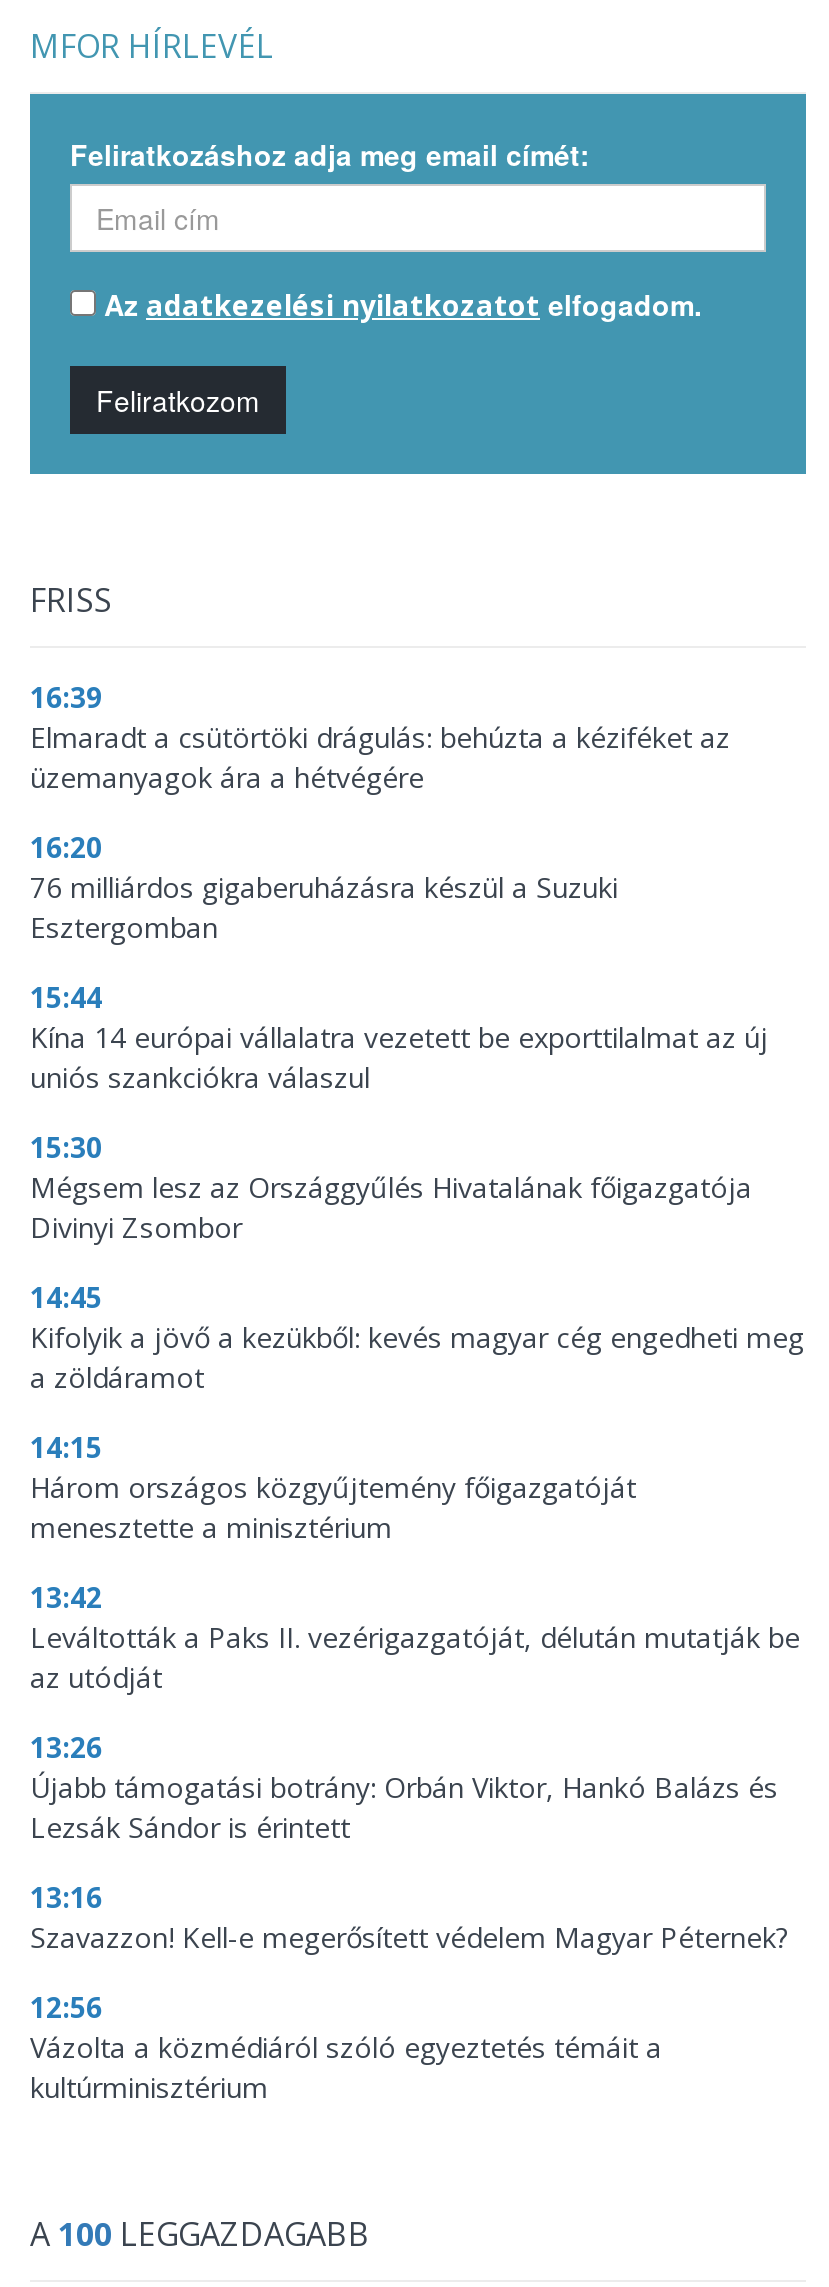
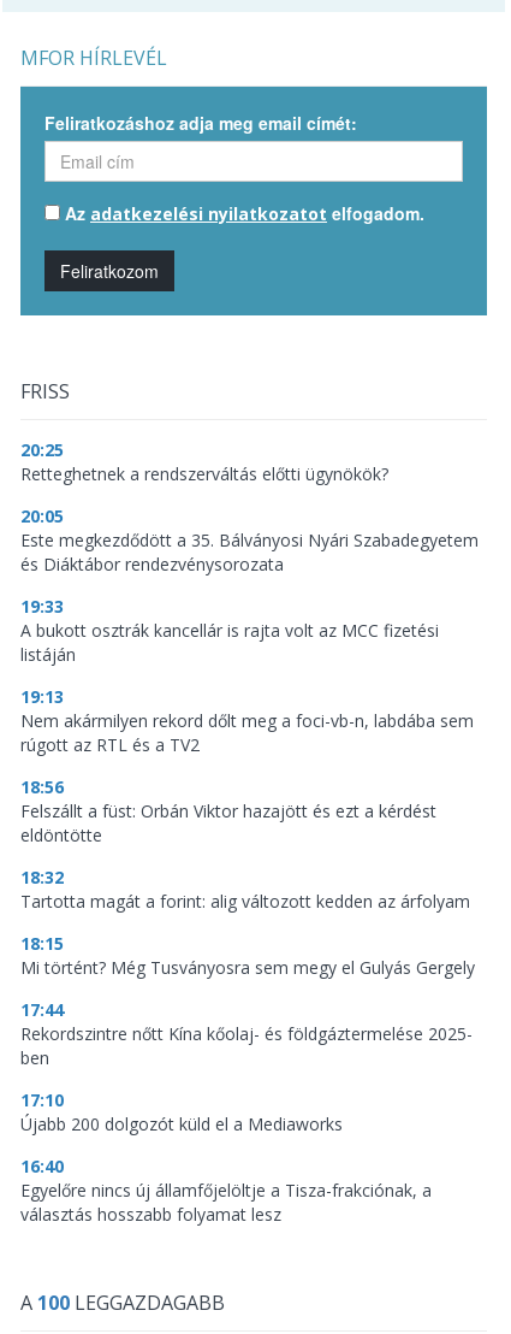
- 16:39
- Elmaradt a csütörtöki drágulás: behúzta a kéziféket az
- üzemanyagok ára a hétvégére
+ 20:25
+ Retteghetnek a rendszerváltás előtti ügynökök?

- 16:20
- 76 milliárdos gigaberuházásra készül a Suzuki
- Esztergomban
+ 20:05
+ Este megkezdődött a 35. Bálványosi Nyári Szabadegyetem
+ és Diáktábor rendezvénysorozata

- 15:44
- Kína 14 európai vállalatra vezetett be exporttilalmat az új
- uniós szankciókra válaszul
+ 19:33
+ A bukott osztrák kancellár is rajta volt az MCC fizetési
+ listáján

- 15:30
- Mégsem lesz az Országgyűlés Hivatalának főigazgatója
- Divinyi Zsombor
+ 19:13
+ Nem akármilyen rekord dőlt meg a foci-vb-n, labdába sem
+ rúgott az RTL és a TV2

- 14:45
- Kifolyik a jövő a kezükből: kevés magyar cég engedheti meg
- a zöldáramot
+ 18:56
+ Felszállt a füst: Orbán Viktor hazajött és ezt a kérdést
+ eldöntötte

- 14:15
- Három országos közgyűjtemény főigazgatóját
- menesztette a minisztérium
+ 18:32
+ Tartotta magát a forint: alig változott kedden az árfolyam

- 13:42
- Leváltották a Paks II. vezérigazgatóját, délután mutatják be
- az utódját
+ 18:15
+ Mi történt? Még Tusványosra sem megy el Gulyás Gergely

- 13:26
- Újabb támogatási botrány: Orbán Viktor, Hankó Balázs és
- Lezsák Sándor is érintett
+ 17:44
+ Rekordszintre nőtt Kína kőolaj- és földgáztermelése 2025-
+ ben

- 13:16
- Szavazzon! Kell-e megerősített védelem Magyar Péternek?
+ 17:10
+ Újabb 200 dolgozót küld el a Mediaworks

- 12:56
- Vázolta a közmédiáról szóló egyeztetés témáit a
- kultúrminisztérium
+ 16:40
+ Egyelőre nincs új államfőjelöltje a Tisza-frakciónak, a
+ választás hosszabb folyamat lesz
